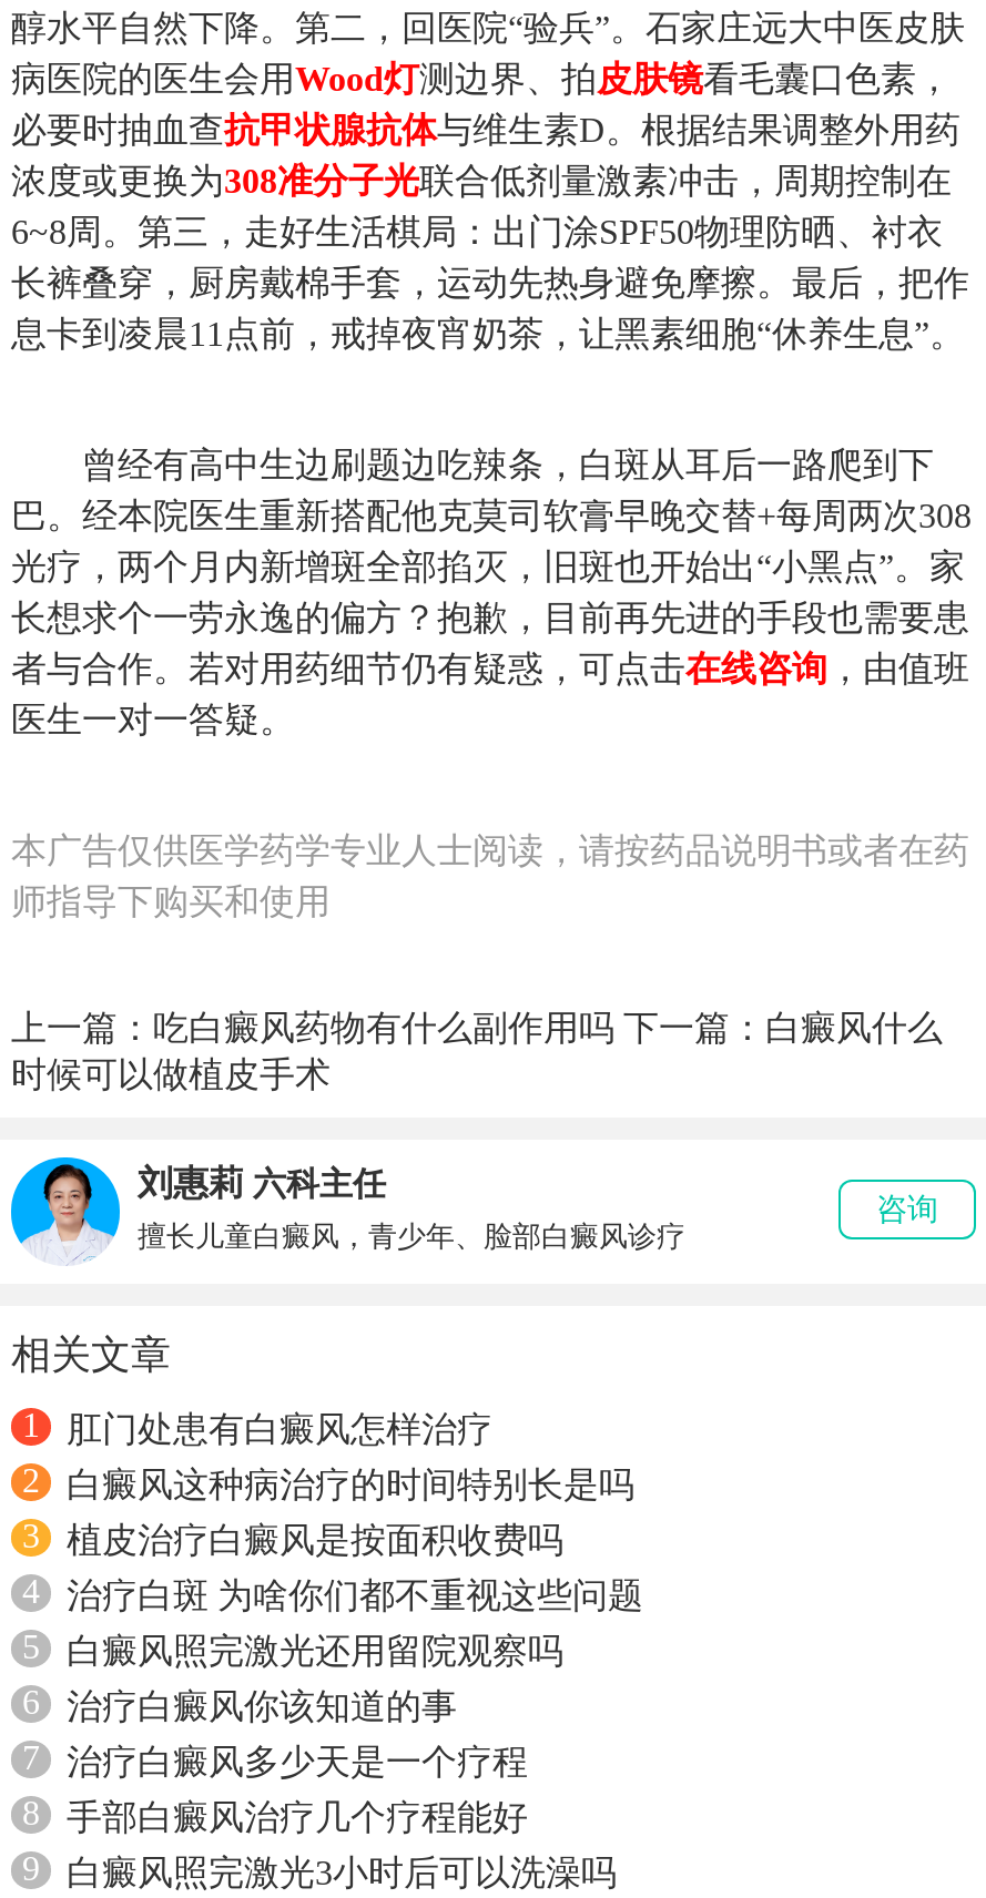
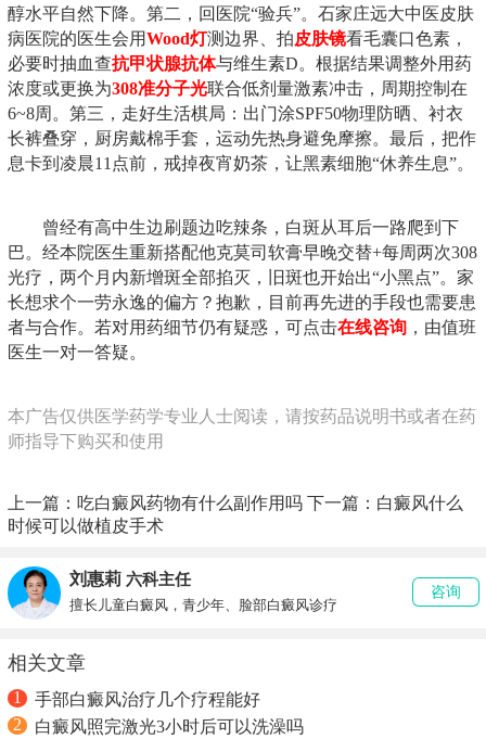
- 肛门处患有白癜风怎样治疗
- 2
- 白癜风这种病治疗的时间特别长是吗
- 3
- 植皮治疗白癜风是按面积收费吗
- 4
- 治疗白斑 为啥你们都不重视这些问题
- 5
- 白癜风照完激光还用留院观察吗
- 6
- 治疗白癜风你该知道的事
- 7
- 治疗白癜风多少天是一个疗程
- 8

- 9 白癜风照完激光3小时后可以洗澡吗
+ 2 白癜风照完激光3小时后可以洗澡吗
